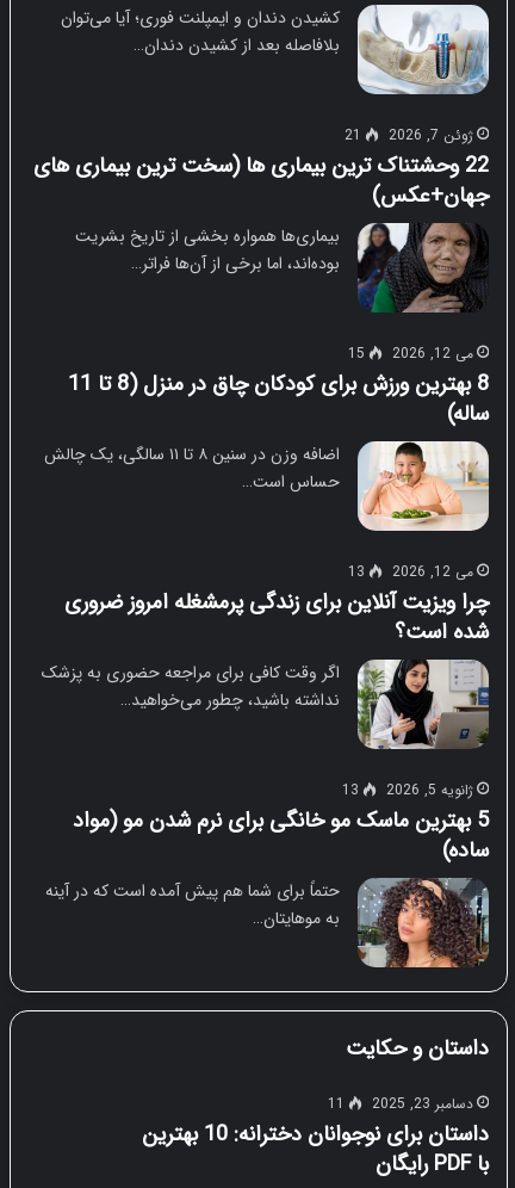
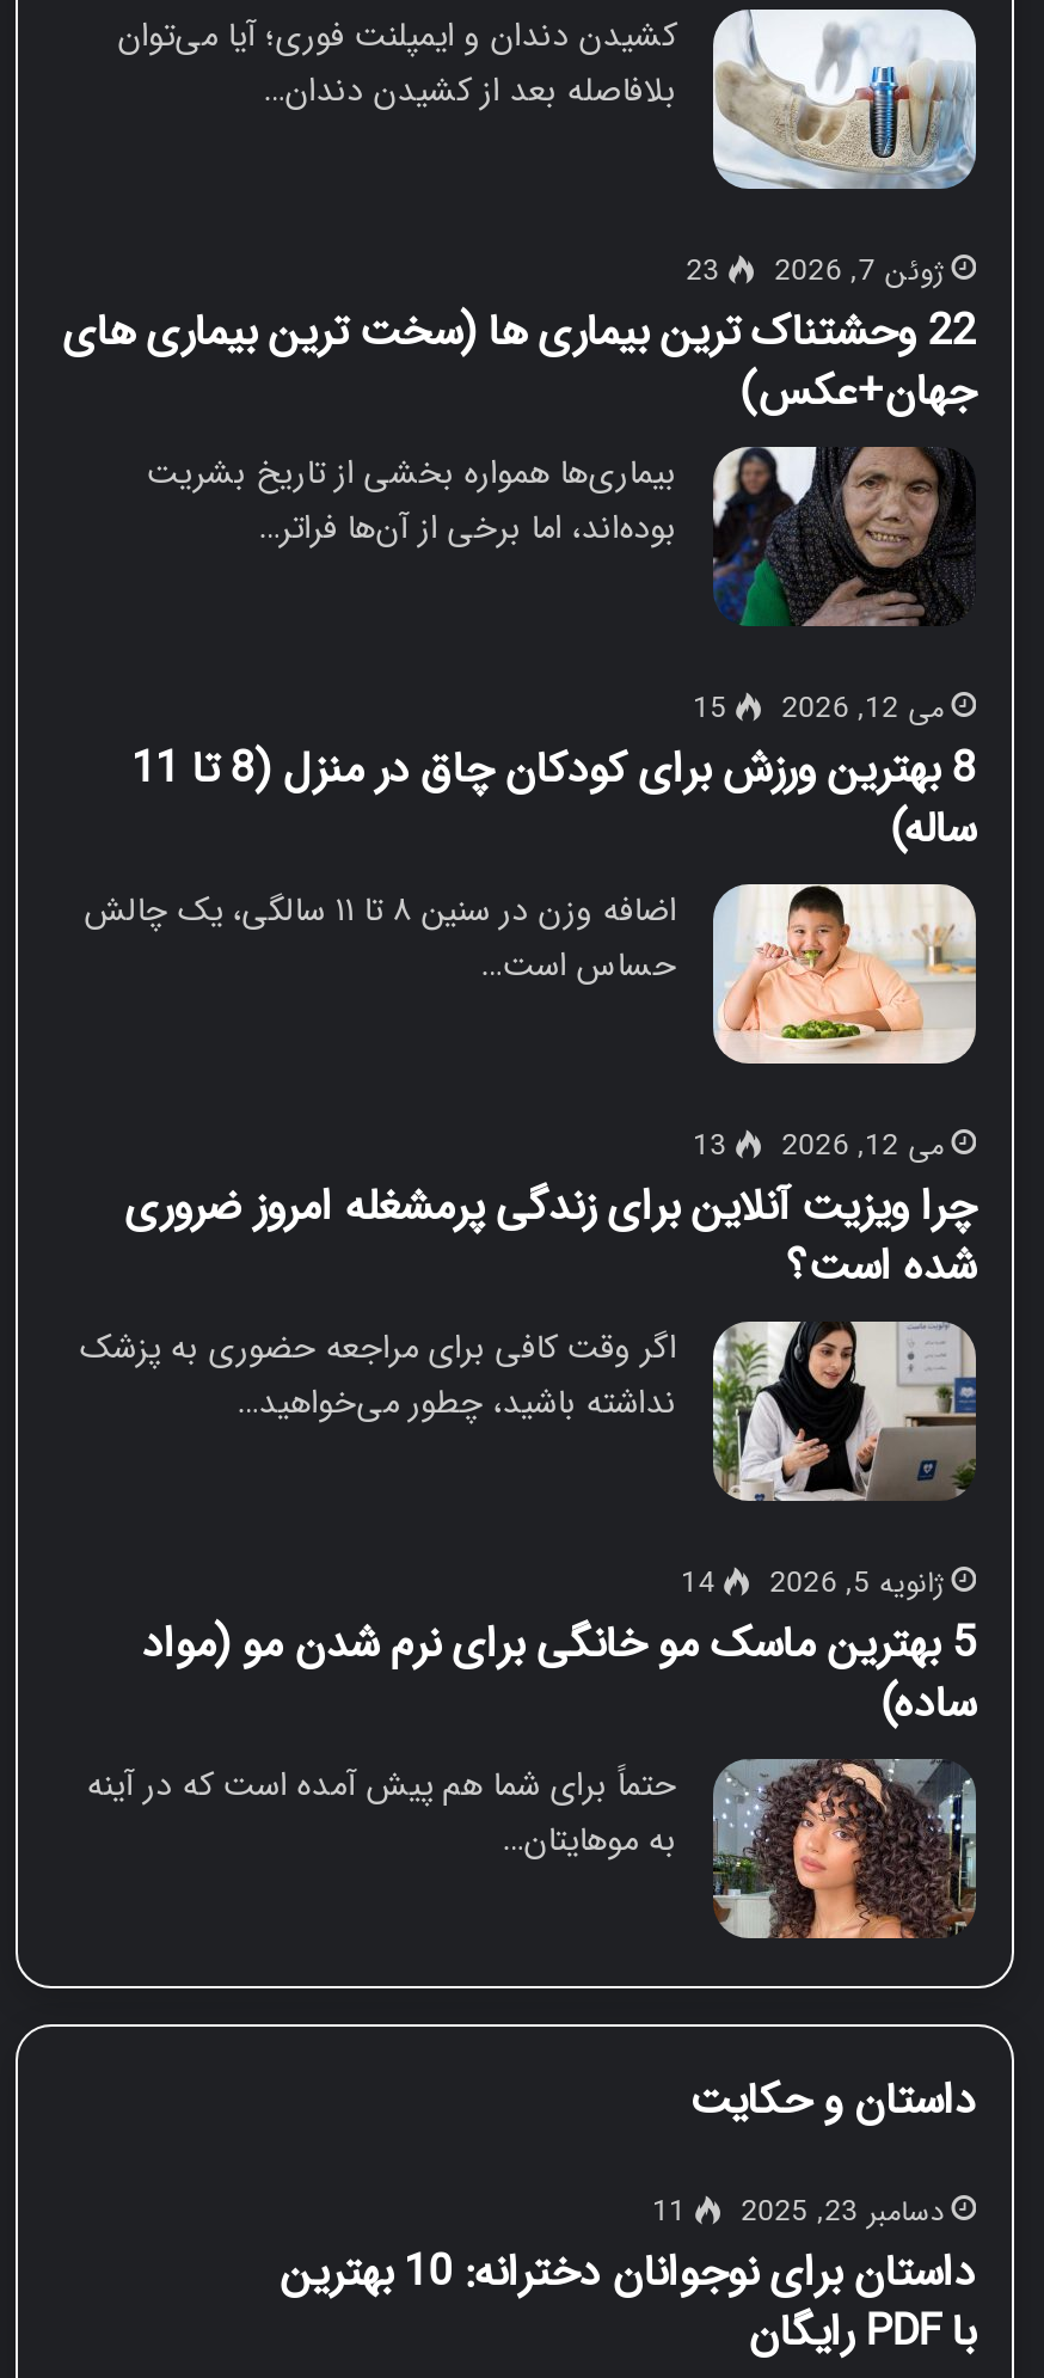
- 21
+ 23

- 13
+ 14
